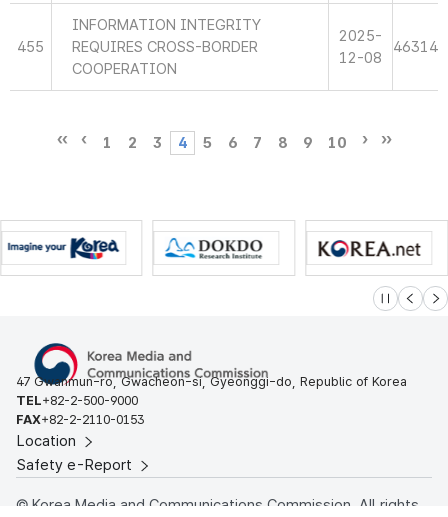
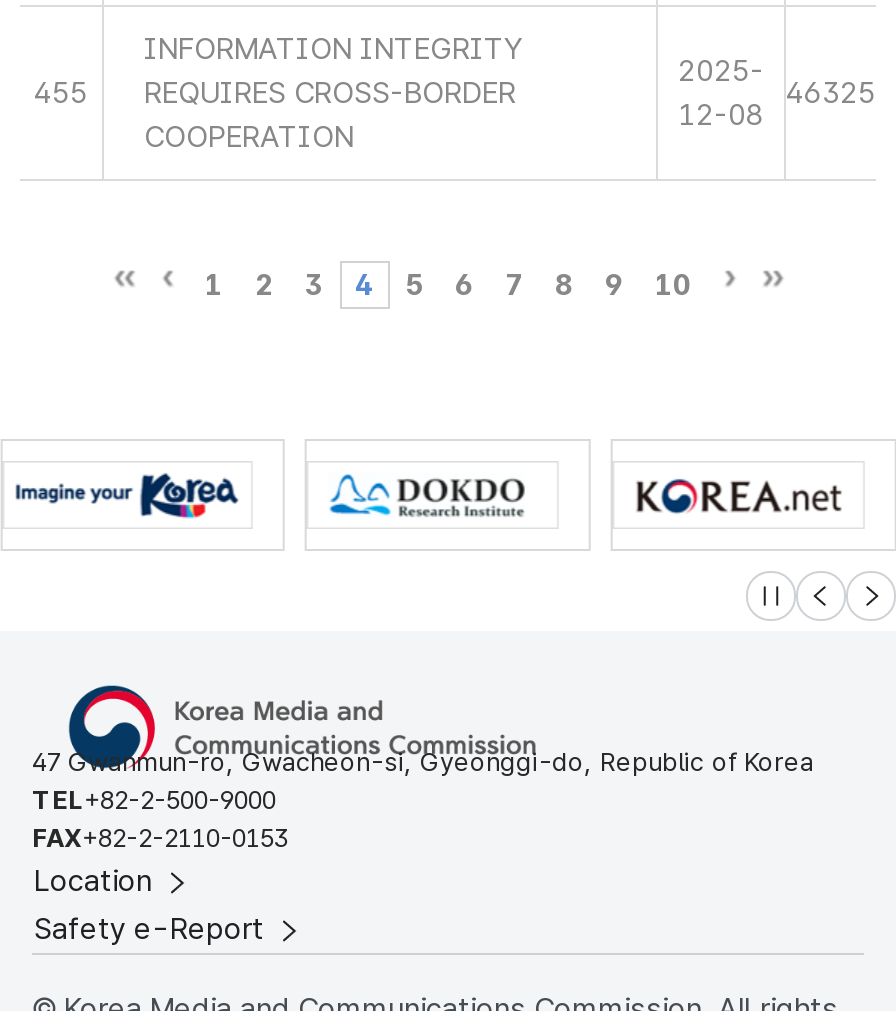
- 46314
+ 46325
